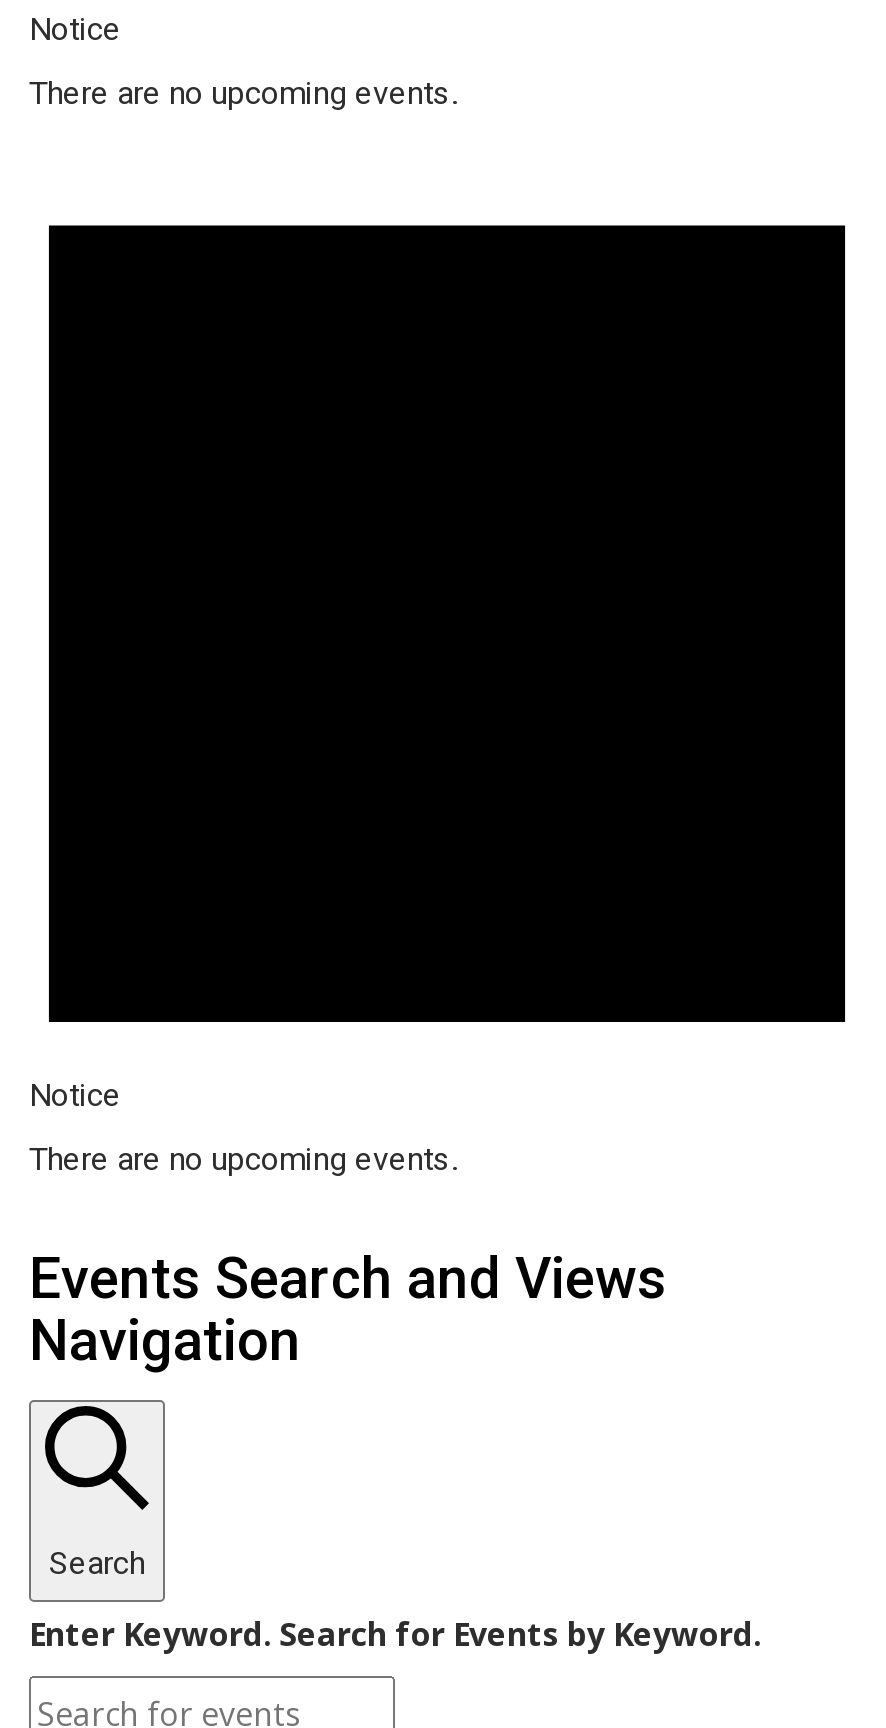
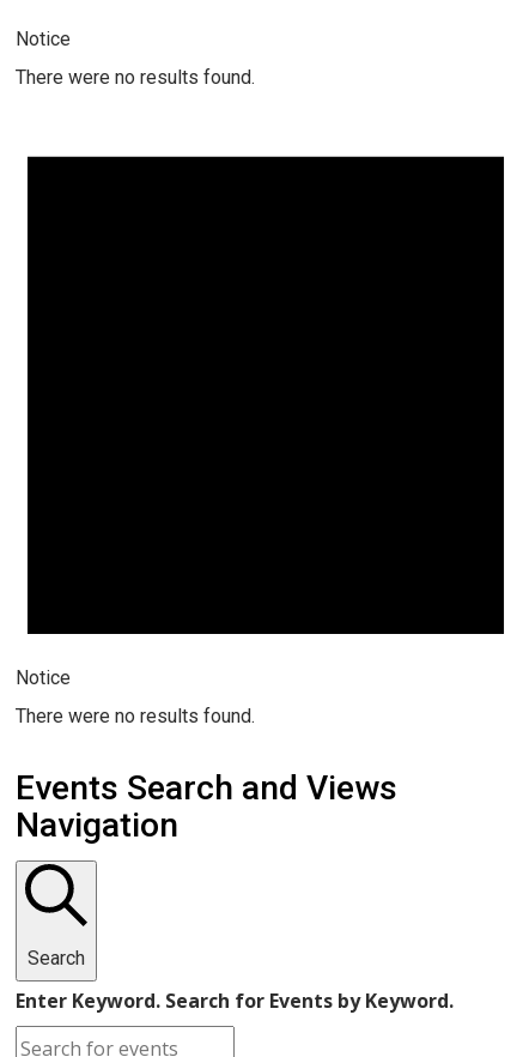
- There are no upcoming events.
+ There were no results found.

- There are no upcoming events.
+ There were no results found.
